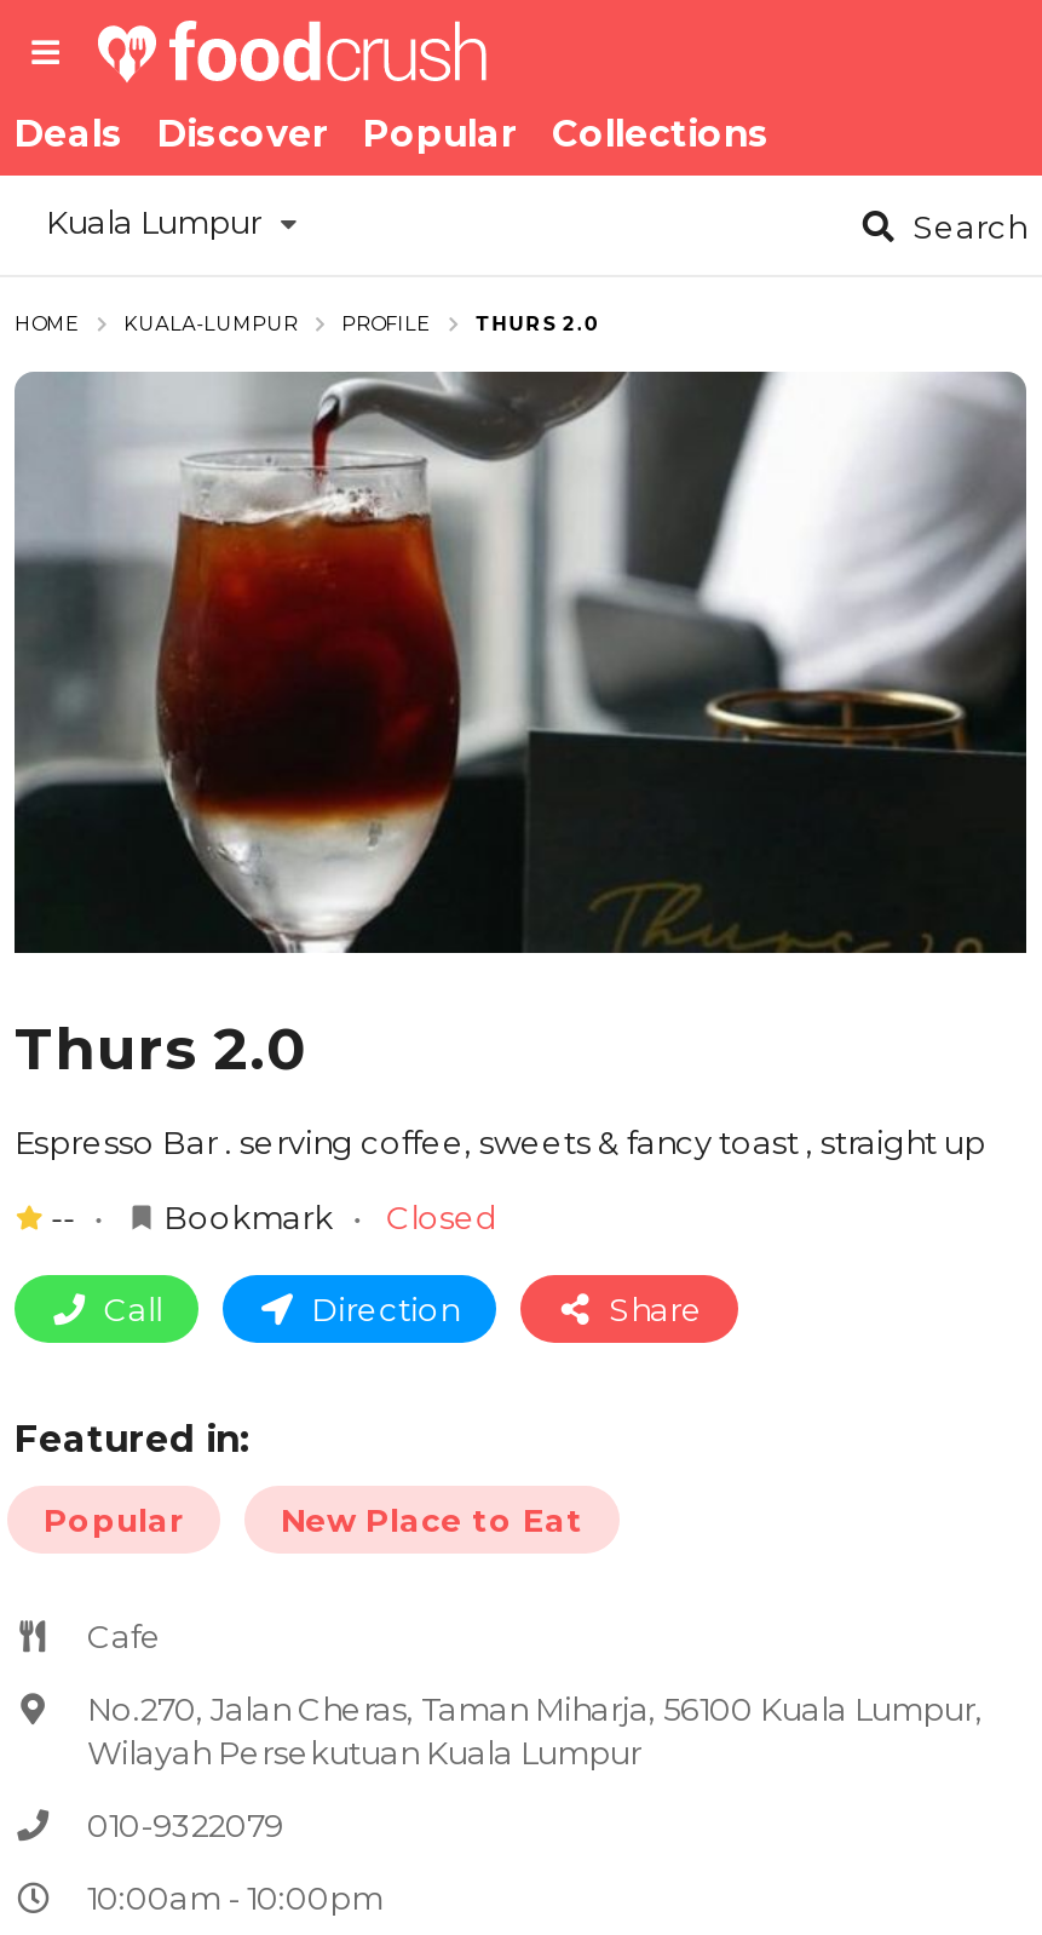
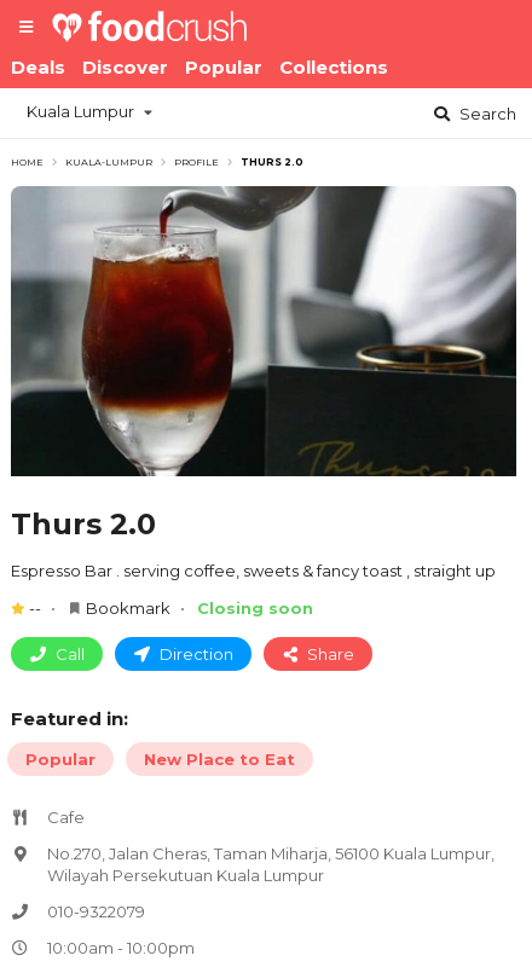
- Closed
+ Closing soon
